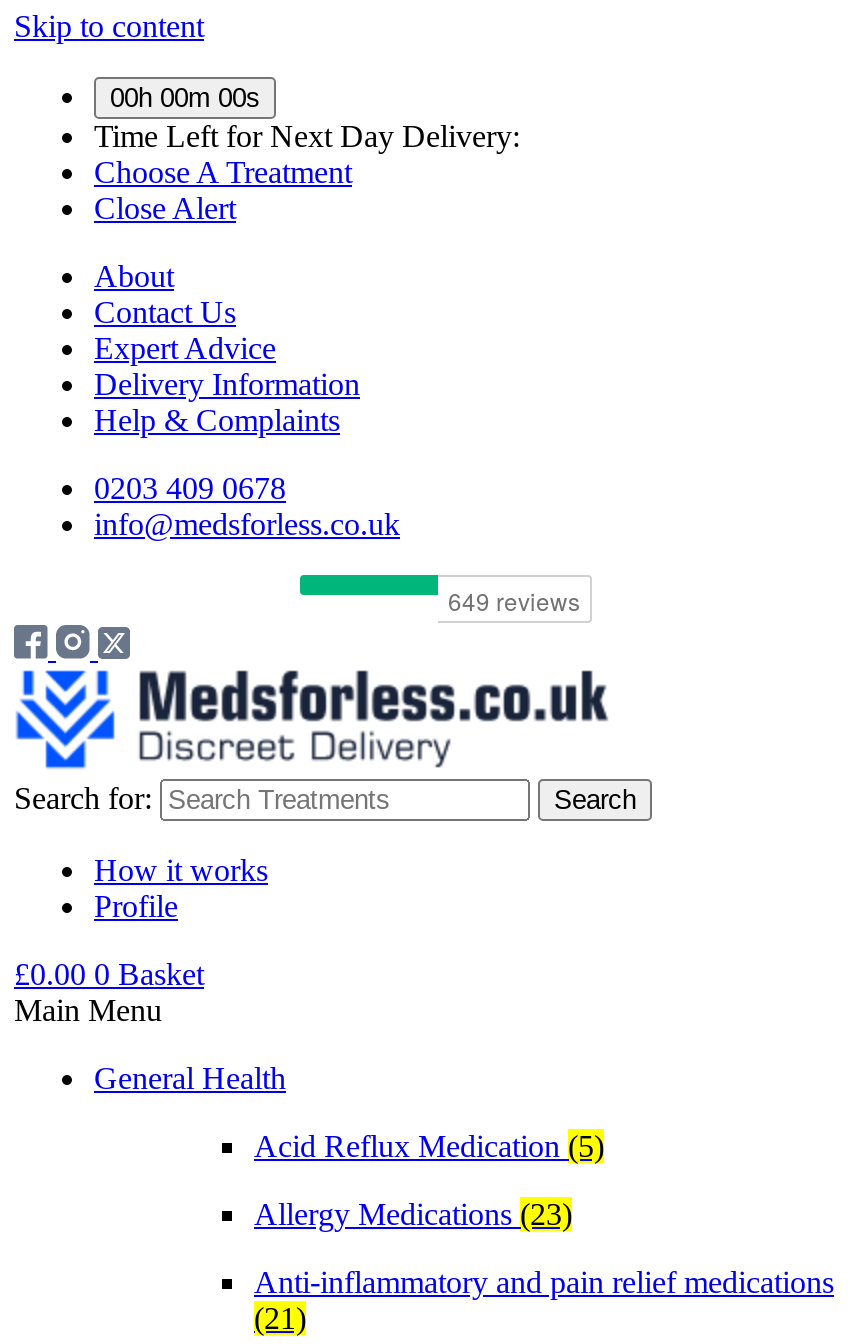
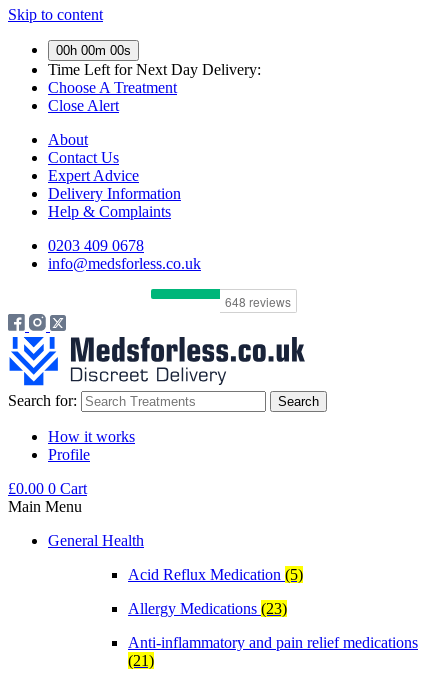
- £0.00 0 Basket
+ £0.00 0 Cart
